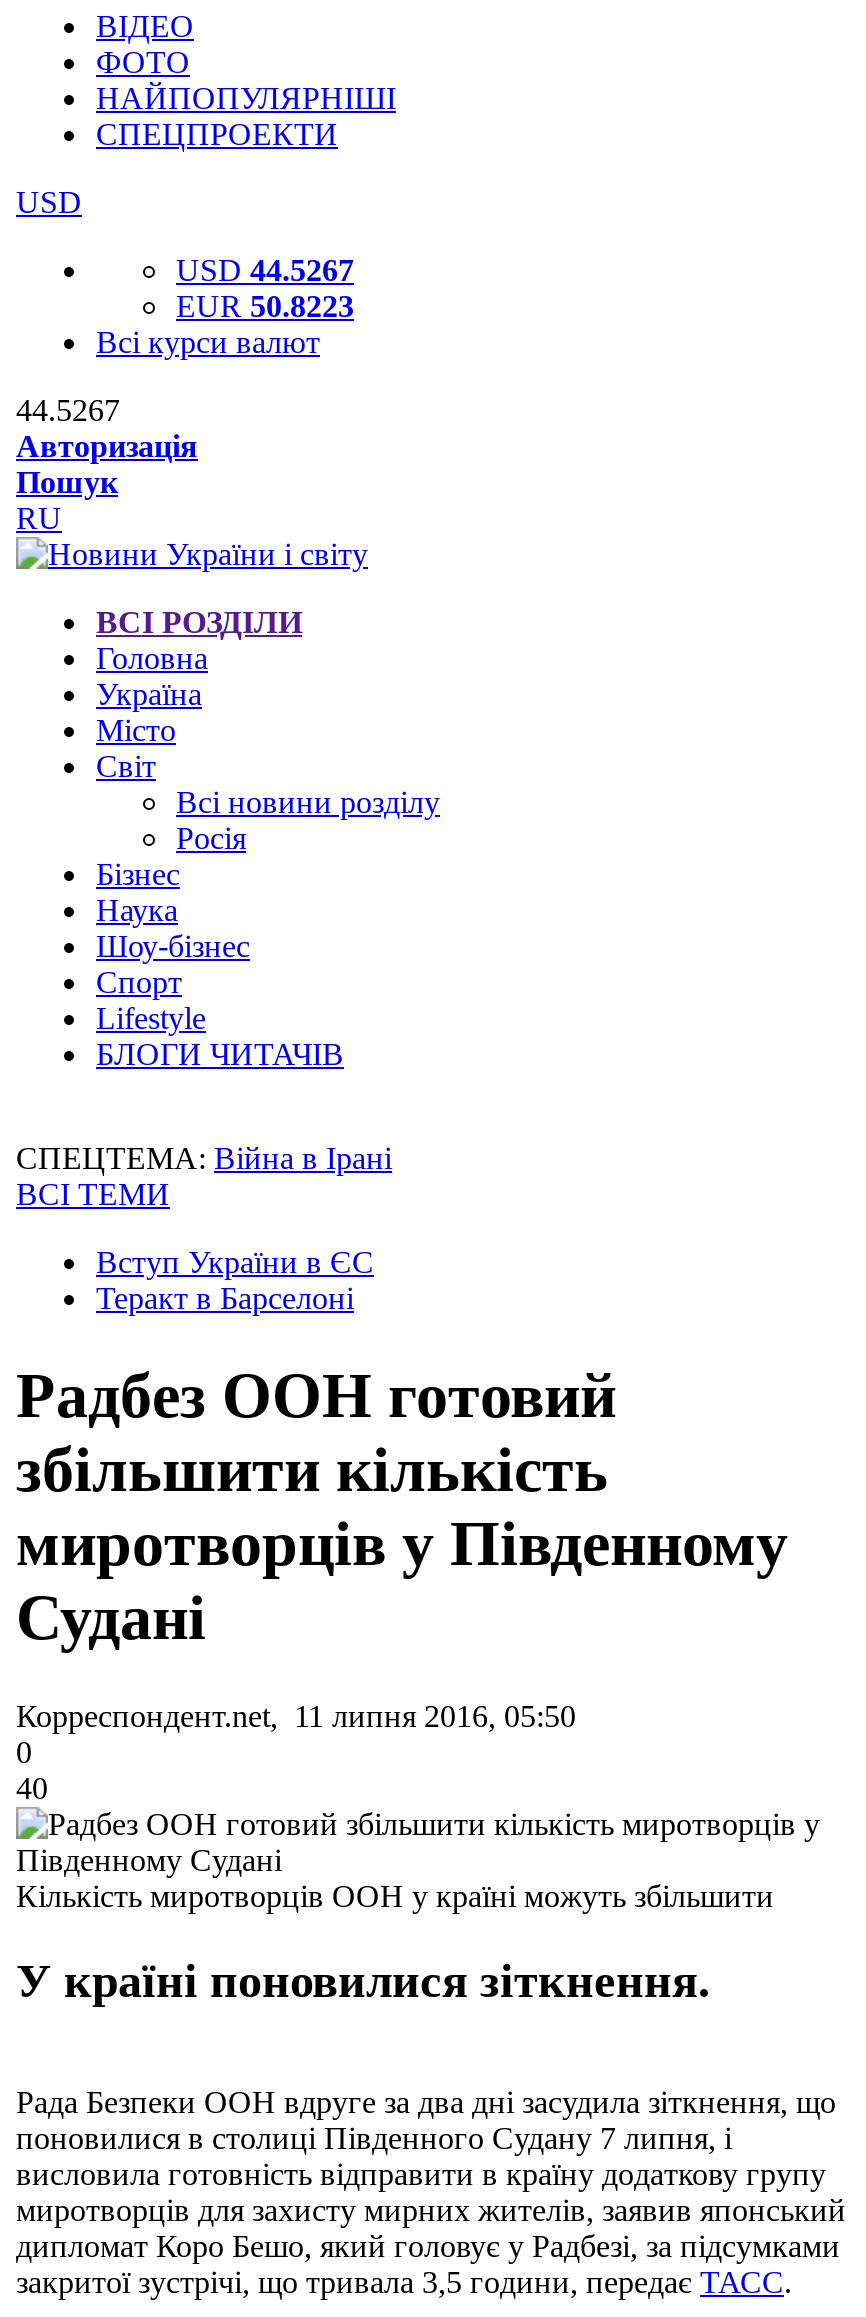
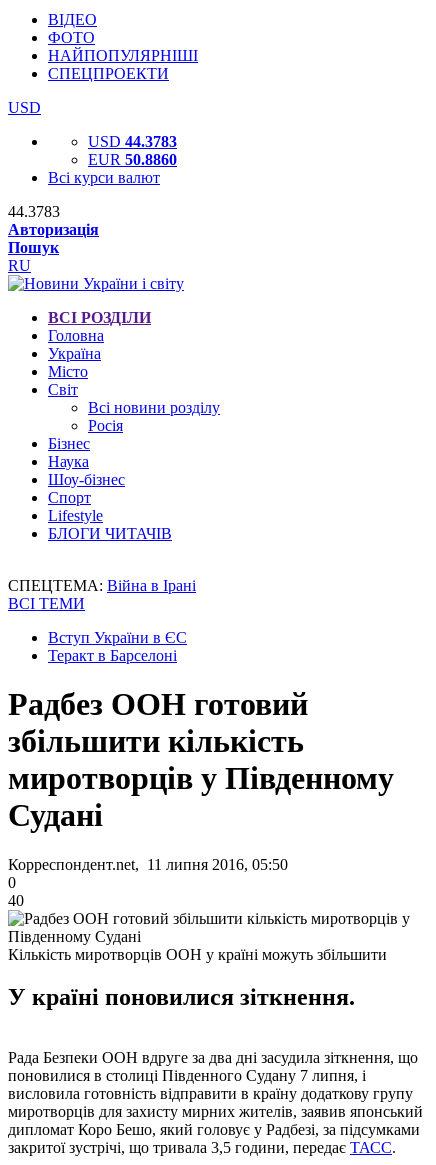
- USD 44.5267
+ USD 44.3783

- EUR 50.8223
+ EUR 50.8860

- 44.5267
+ 44.3783
